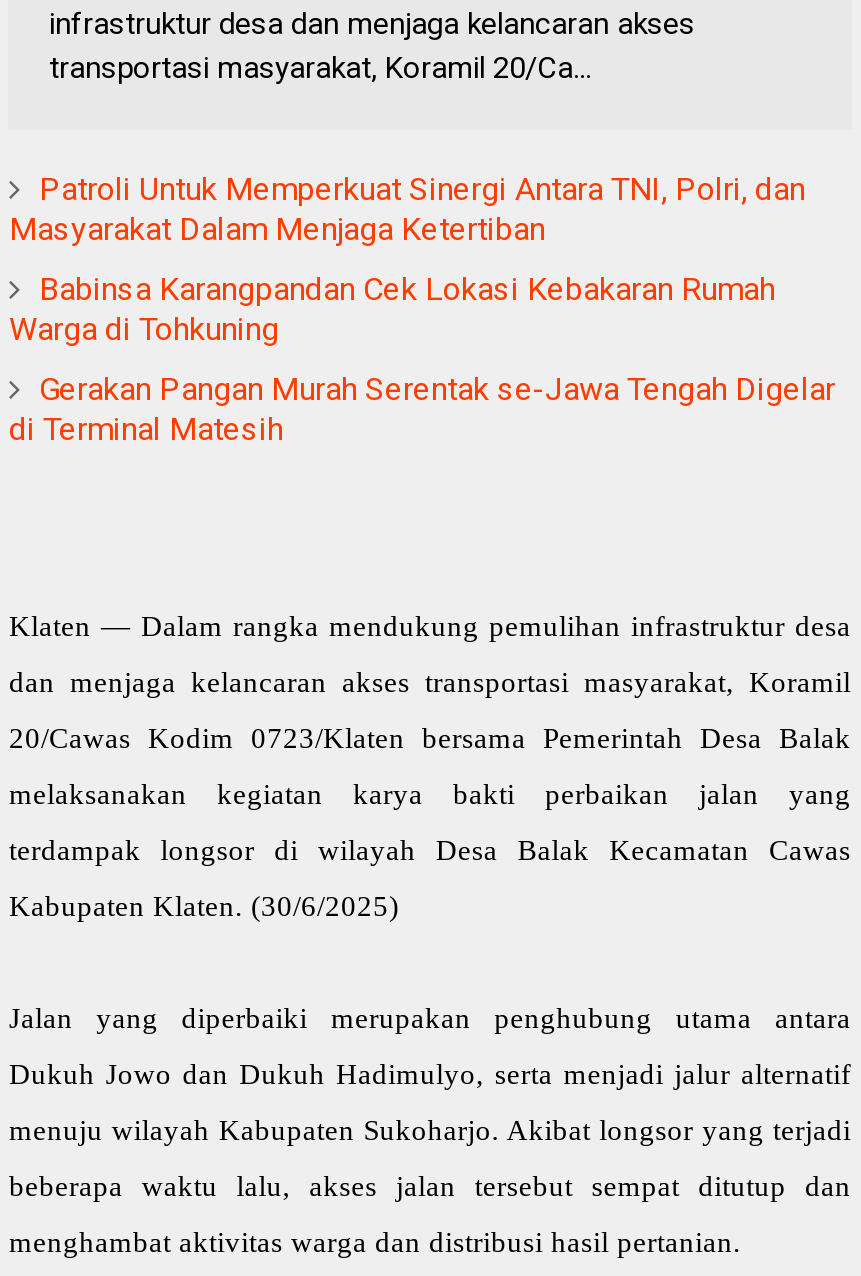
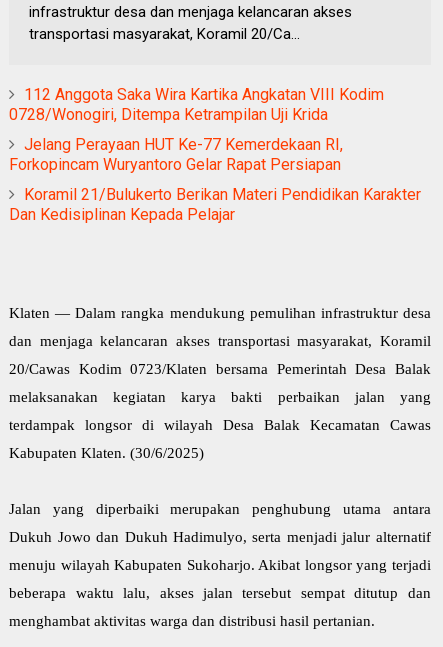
- Patroli Untuk Memperkuat Sinergi Antara TNI, Polri, dan
- Masyarakat Dalam Menjaga Ketertiban
+ 112 Anggota Saka Wira Kartika Angkatan VIII Kodim
+ 0728/Wonogiri, Ditempa Ketrampilan Uji Krida

- Babinsa Karangpandan Cek Lokasi Kebakaran Rumah
- Warga di Tohkuning
+ Jelang Perayaan HUT Ke-77 Kemerdekaan RI,
+ Forkopincam Wuryantoro Gelar Rapat Persiapan

- Gerakan Pangan Murah Serentak se-Jawa Tengah Digelar
- di Terminal Matesih
+ Koramil 21/Bulukerto Berikan Materi Pendidikan Karakter
+ Dan Kedisiplinan Kepada Pelajar
